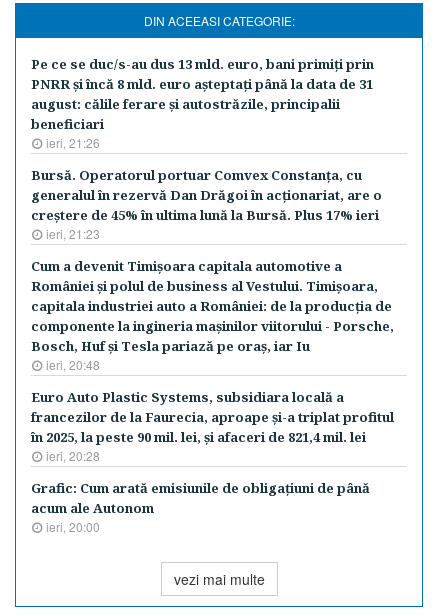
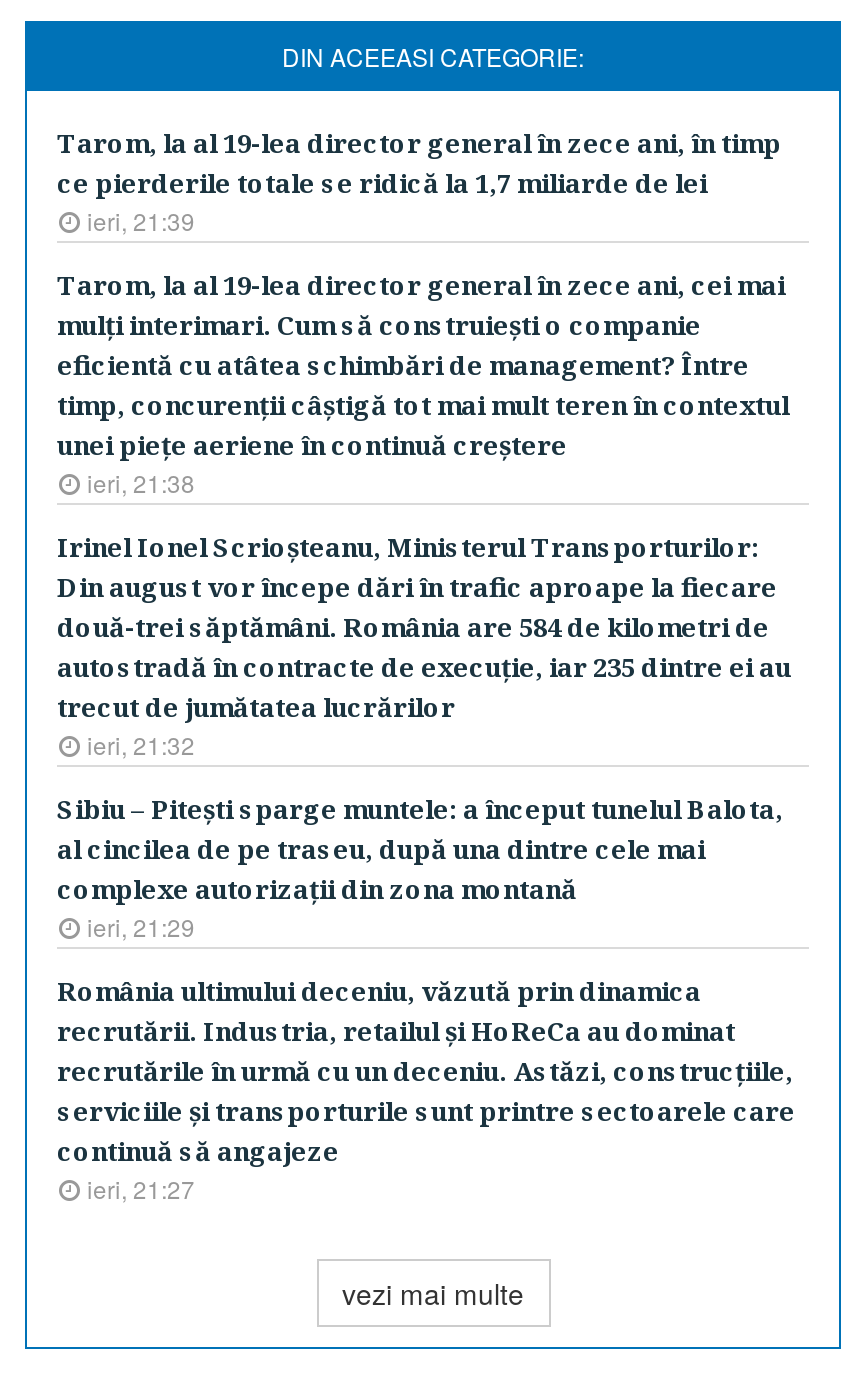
- Pe ce se duc/s-au dus 13 mld. euro, bani primiţi prin
- PNRR şi încă 8 mld. euro aşteptaţi până la data de 31
- august: călile ferare şi autostrăzile, principalii
- beneficiari
- ieri, 21:26
+ Tarom, la al 19-lea director general în zece ani, în timp
+ ce pierderile totale se ridică la 1,7 miliarde de lei
+ ieri, 21:39

- Bursă. Operatorul portuar Comvex Constanţa, cu
- generalul în rezervă Dan Drăgoi în acţionariat, are o
- creştere de 45% în ultima lună la Bursă. Plus 17% ieri
- ieri, 21:23
+ Tarom, la al 19-lea director general în zece ani, cei mai
+ mulţi interimari. Cum să construieşti o companie
+ eficientă cu atâtea schimbări de management? Între
+ timp, concurenţii câştigă tot mai mult teren în contextul
+ unei pieţe aeriene în continuă creştere
+ ieri, 21:38

- Cum a devenit Timişoara capitala automotive a
- României şi polul de business al Vestului. Timişoara,
- capitala industriei auto a României: de la producţia de
- componente la ingineria maşinilor viitorului - Porsche,
- Bosch, Huf şi Tesla pariază pe oraş, iar Iu
- ieri, 20:48
+ Irinel Ionel Scrioşteanu, Ministerul Transporturilor:
+ Din august vor începe dări în trafic aproape la fiecare
+ două-trei săptămâni. România are 584 de kilometri de
+ autostradă în contracte de execuţie, iar 235 dintre ei au
+ trecut de jumătatea lucrărilor
+ ieri, 21:32

- Euro Auto Plastic Systems, subsidiara locală a
- francezilor de la Faurecia, aproape şi-a triplat profitul
- în 2025, la peste 90 mil. lei, şi afaceri de 821,4 mil. lei
- ieri, 20:28
+ Sibiu – Piteşti sparge muntele: a început tunelul Balota,
+ al cincilea de pe traseu, după una dintre cele mai
+ complexe autorizaţii din zona montană
+ ieri, 21:29

- Grafic: Cum arată emisiunile de obligaţiuni de până
- acum ale Autonom
- ieri, 20:00
+ România ultimului deceniu, văzută prin dinamica
+ recrutării. Industria, retailul şi HoReCa au dominat
+ recrutările în urmă cu un deceniu. Astăzi, construcţiile,
+ serviciile şi transporturile sunt printre sectoarele care
+ continuă să angajeze
+ ieri, 21:27
